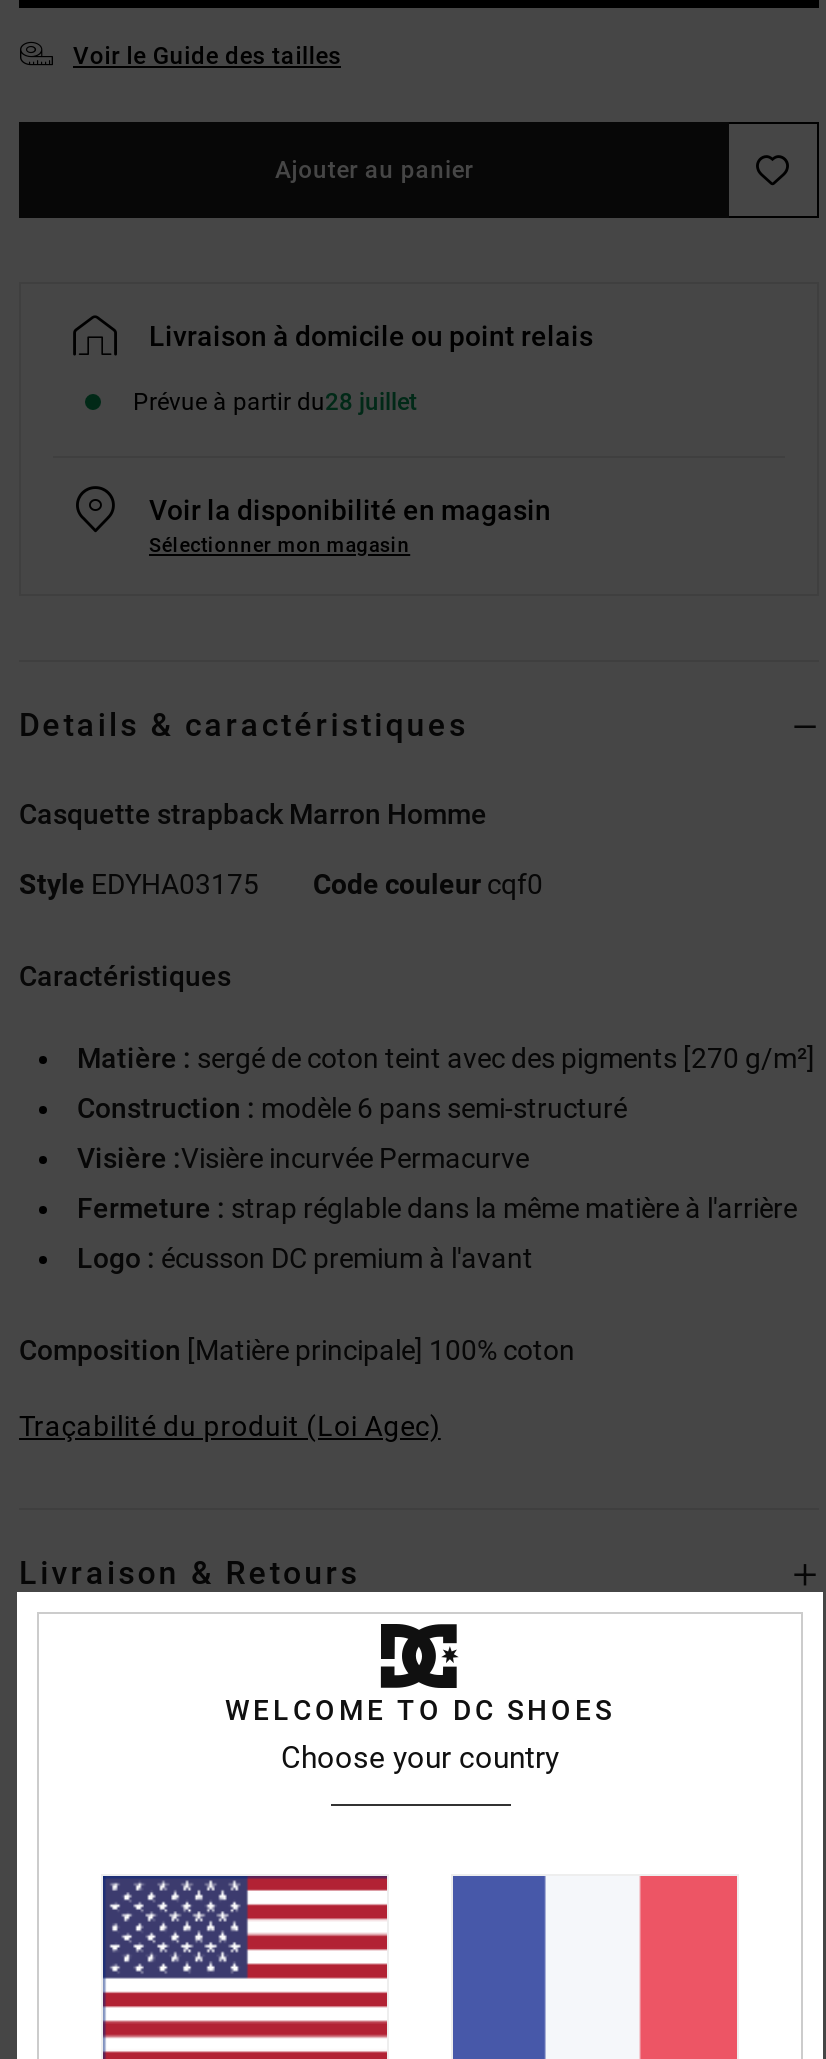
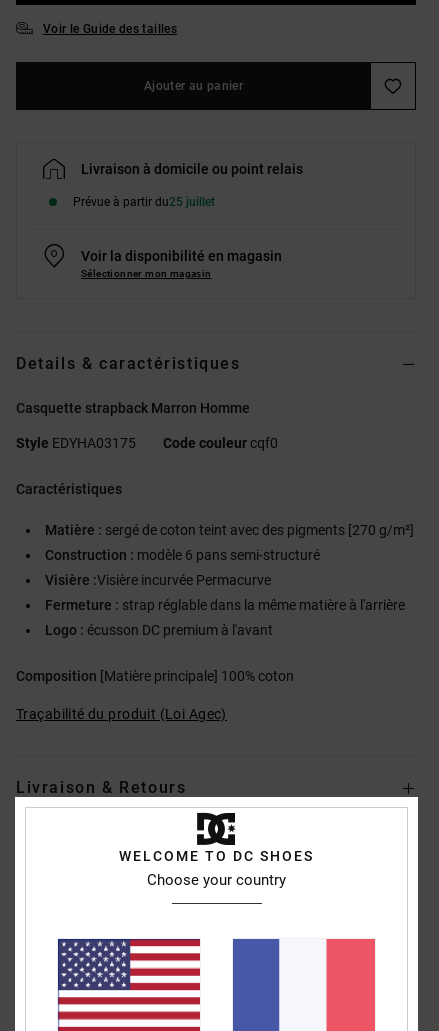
- Prévue à partir du28 juillet
+ Prévue à partir du25 juillet
